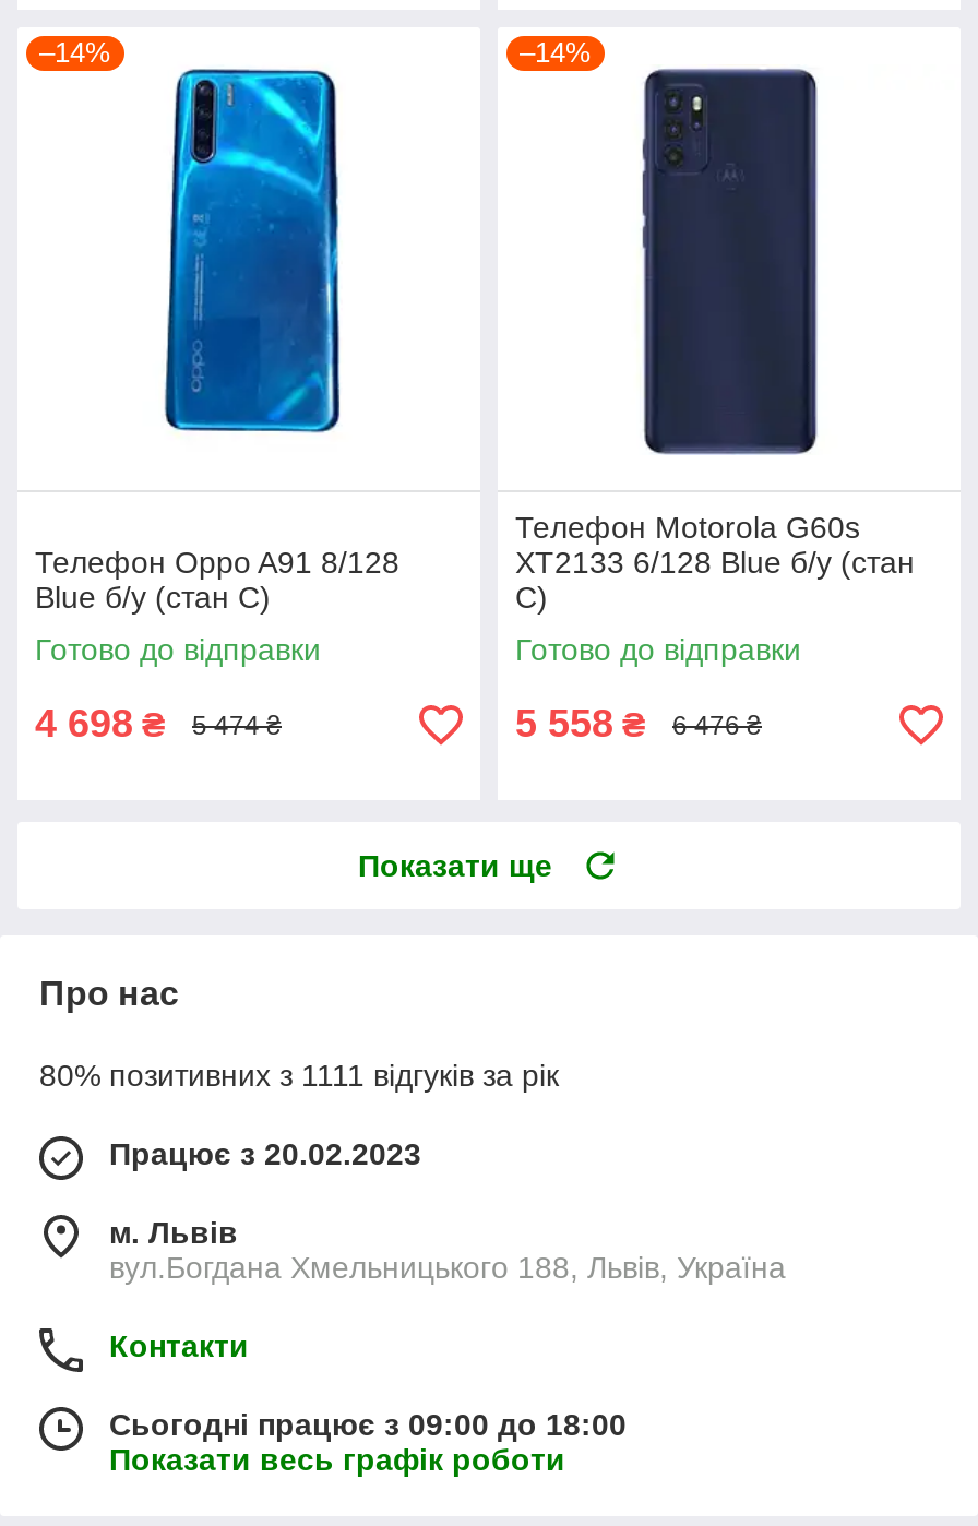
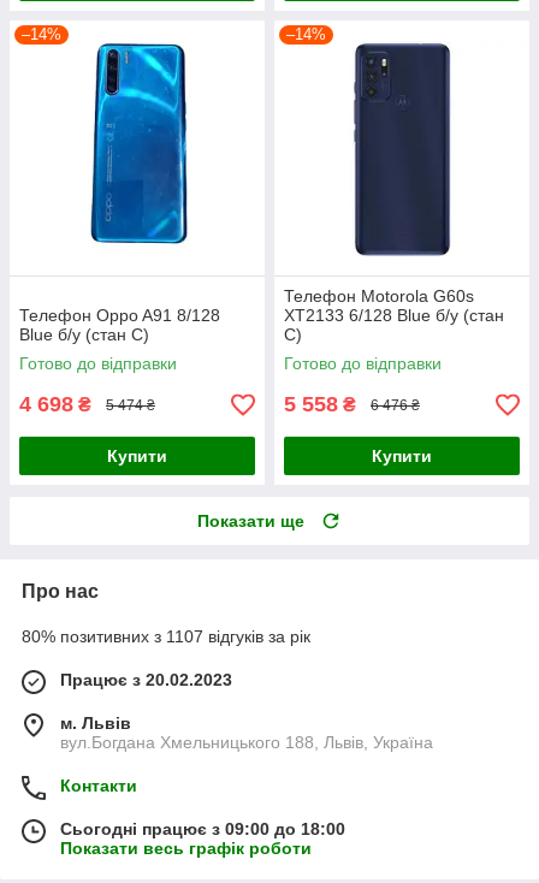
+ Купити

+ Купити

- 80% позитивних з 1111 відгуків за рік
+ 80% позитивних з 1107 відгуків за рік
